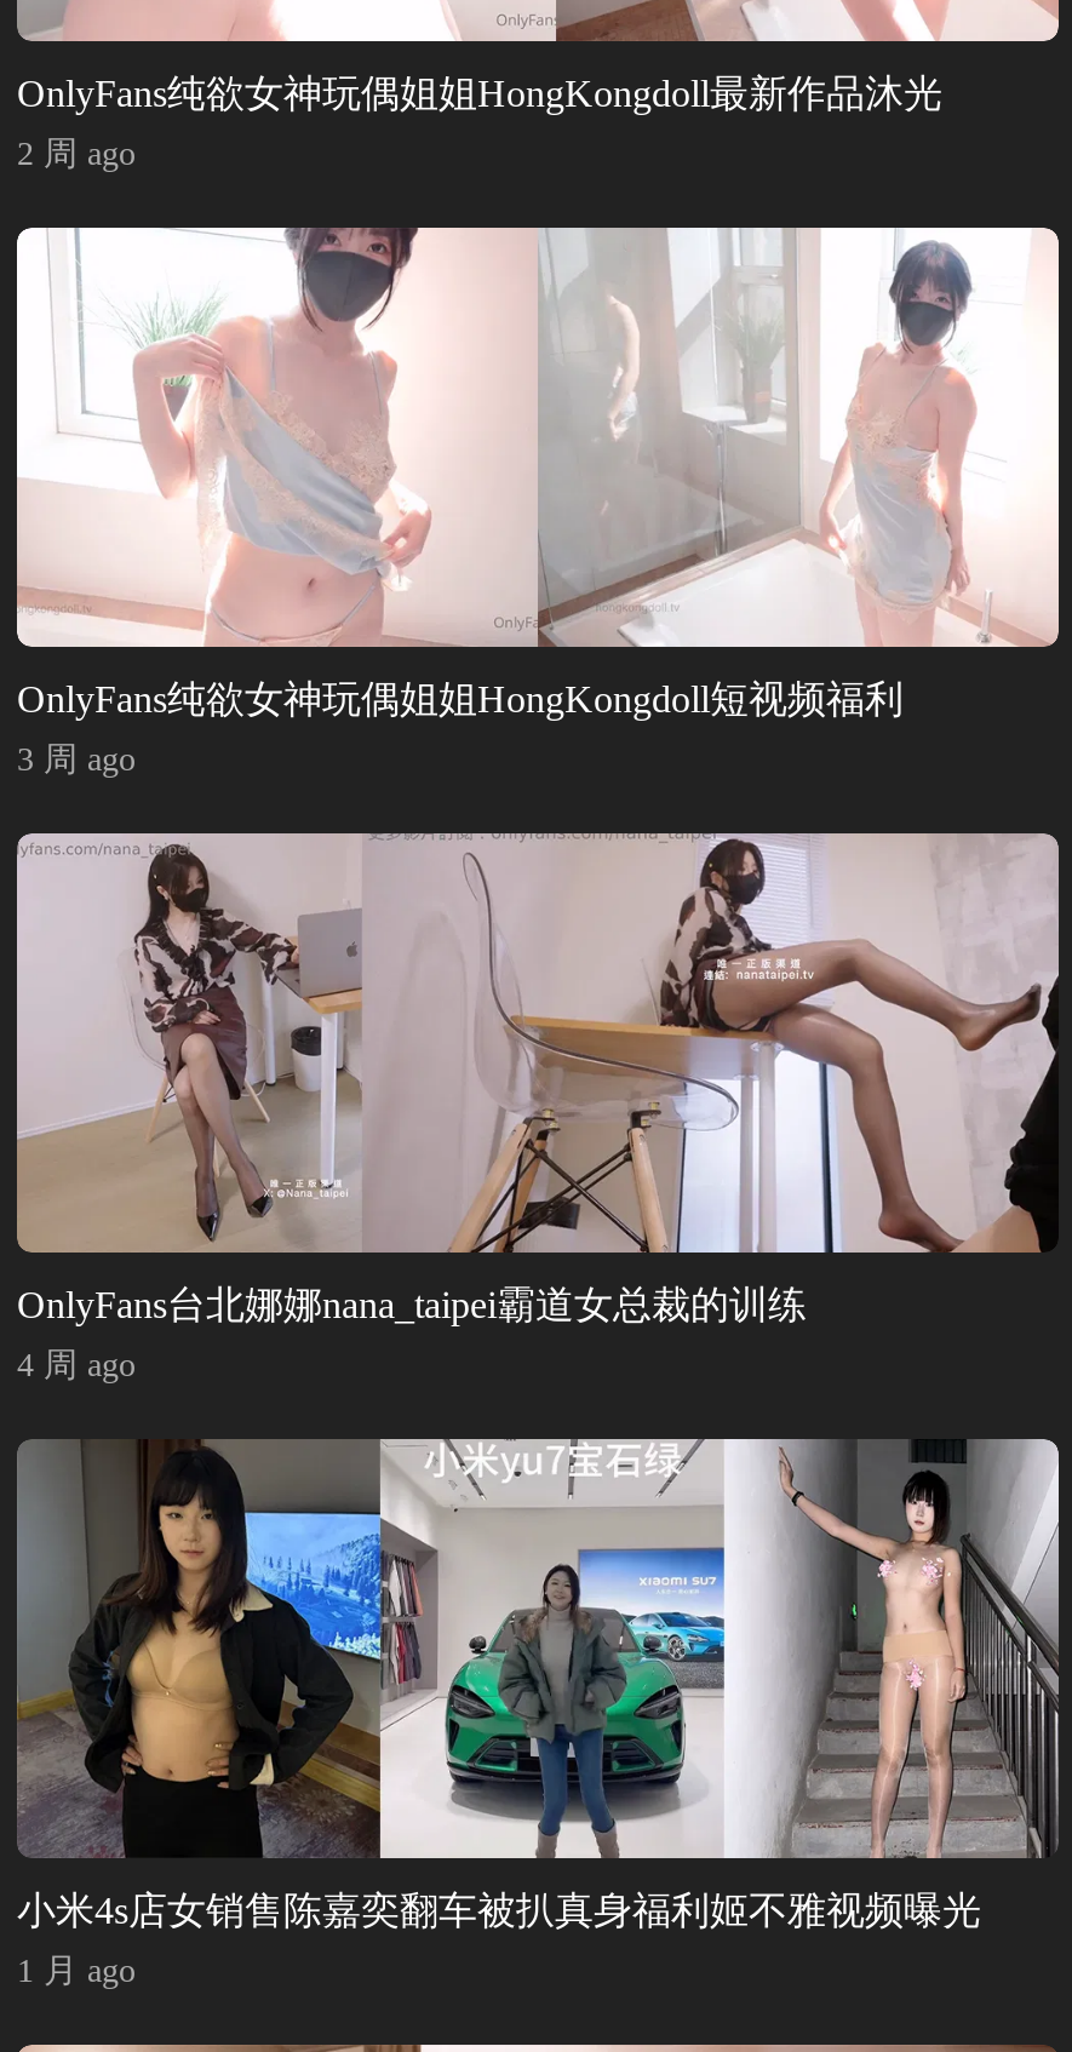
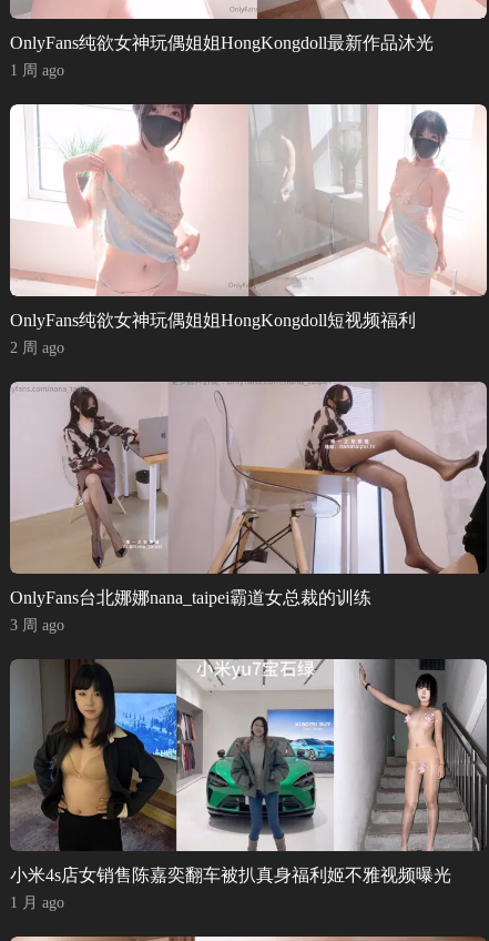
- 2 周 ago
+ 1 周 ago

- 3 周 ago
+ 2 周 ago

- 4 周 ago
+ 3 周 ago
